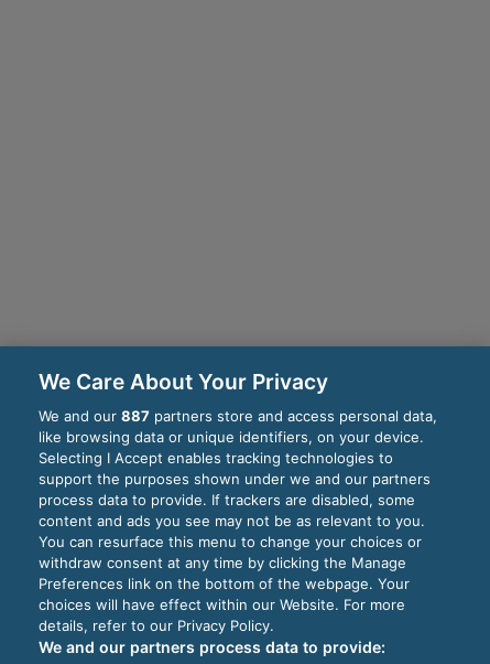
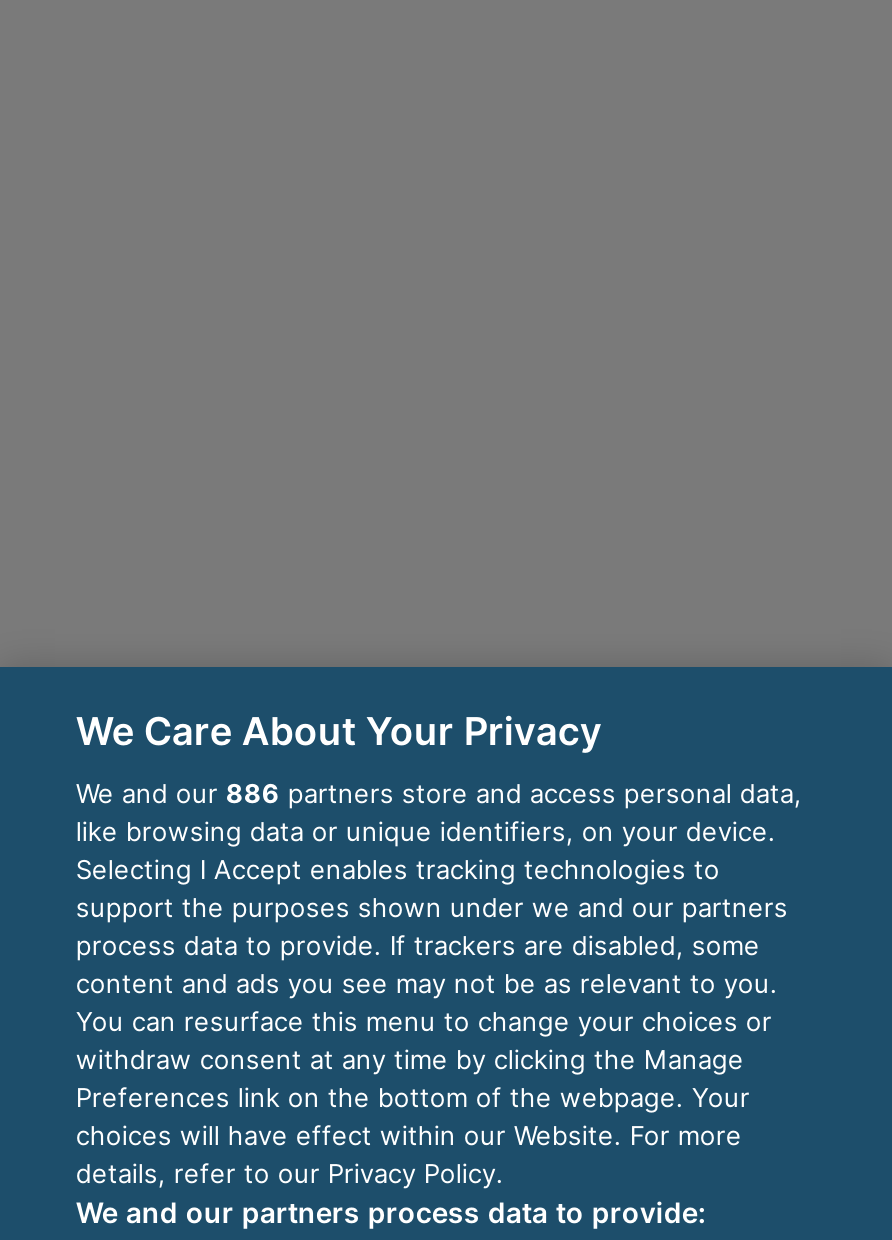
- We and our 887 partners store and access personal data,
+ We and our 886 partners store and access personal data,
